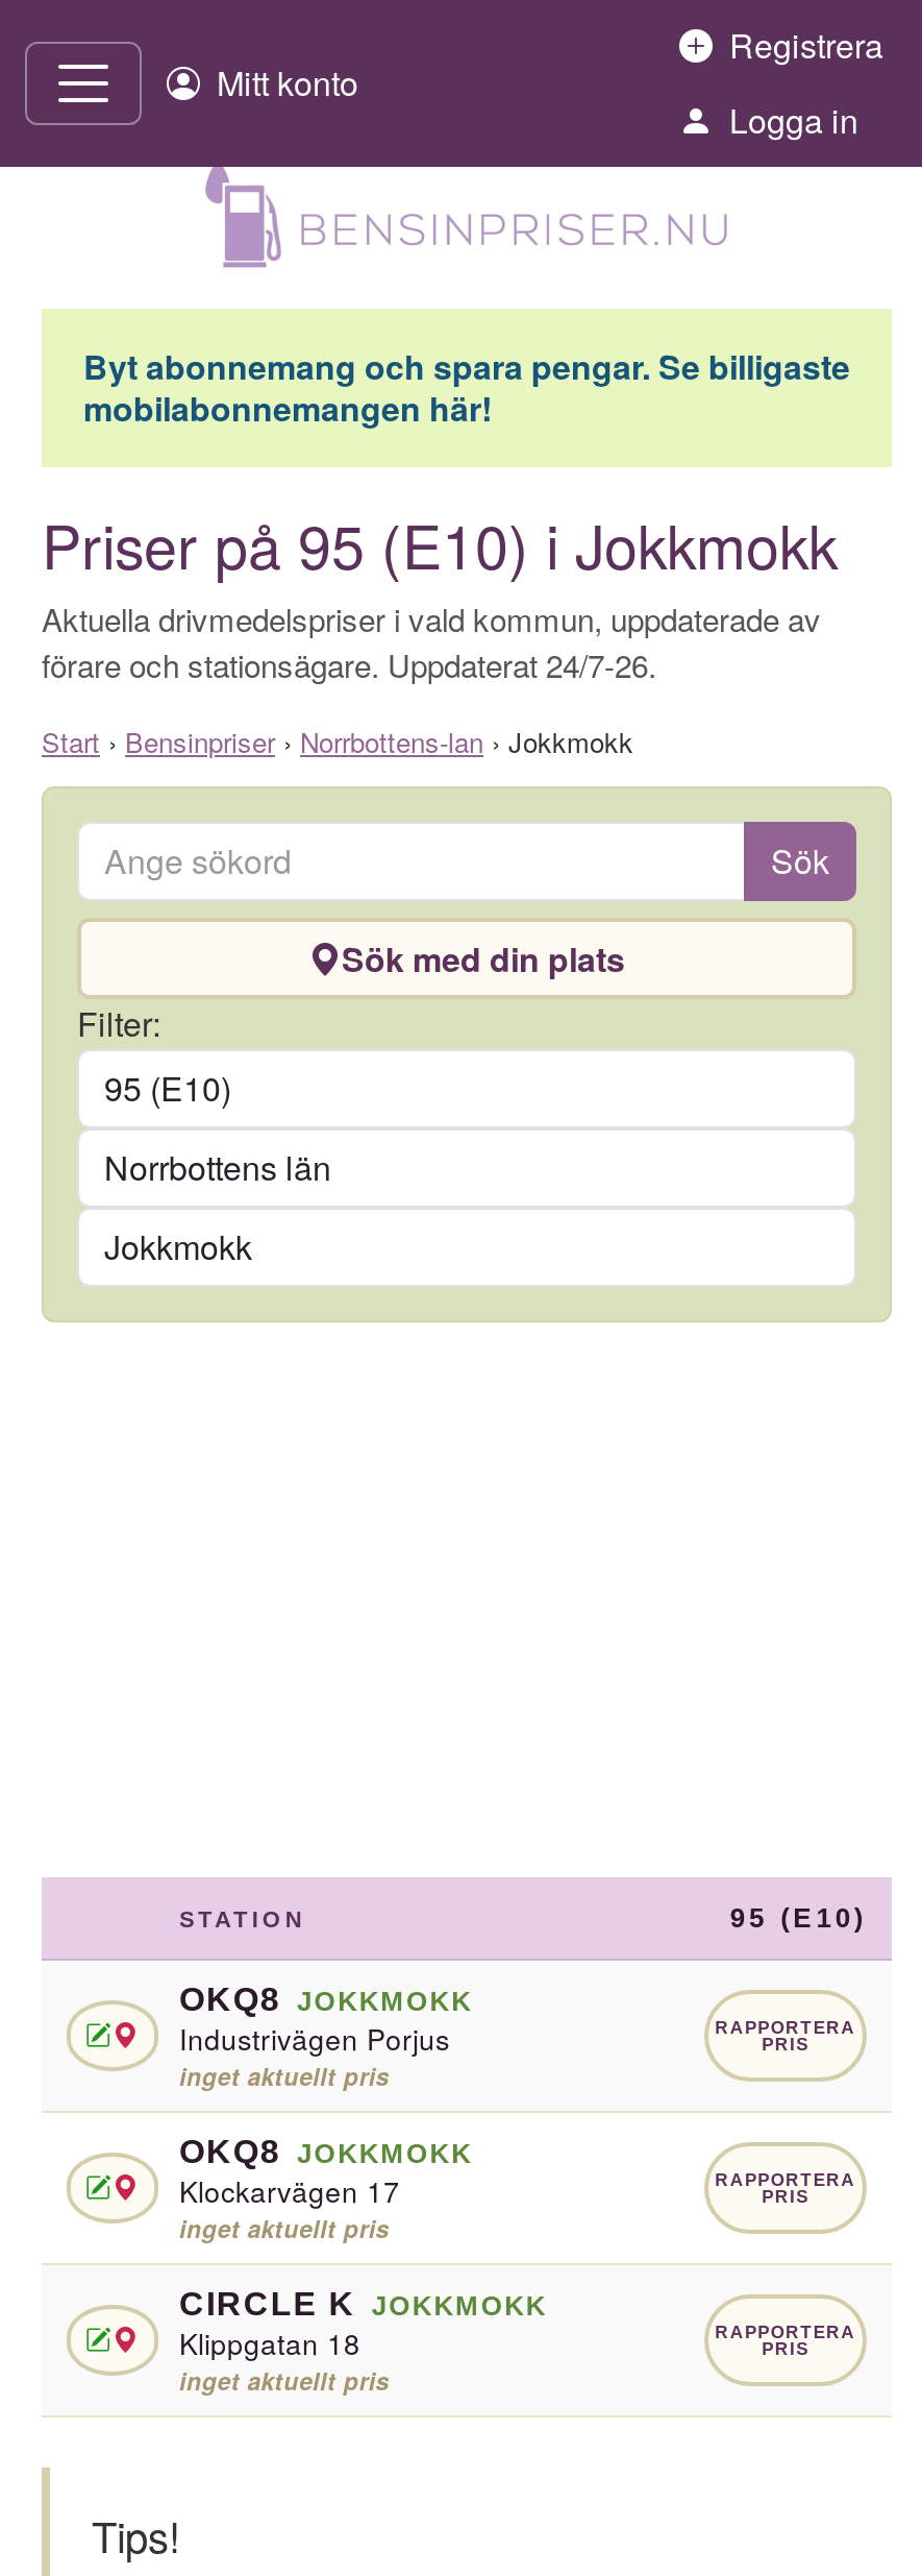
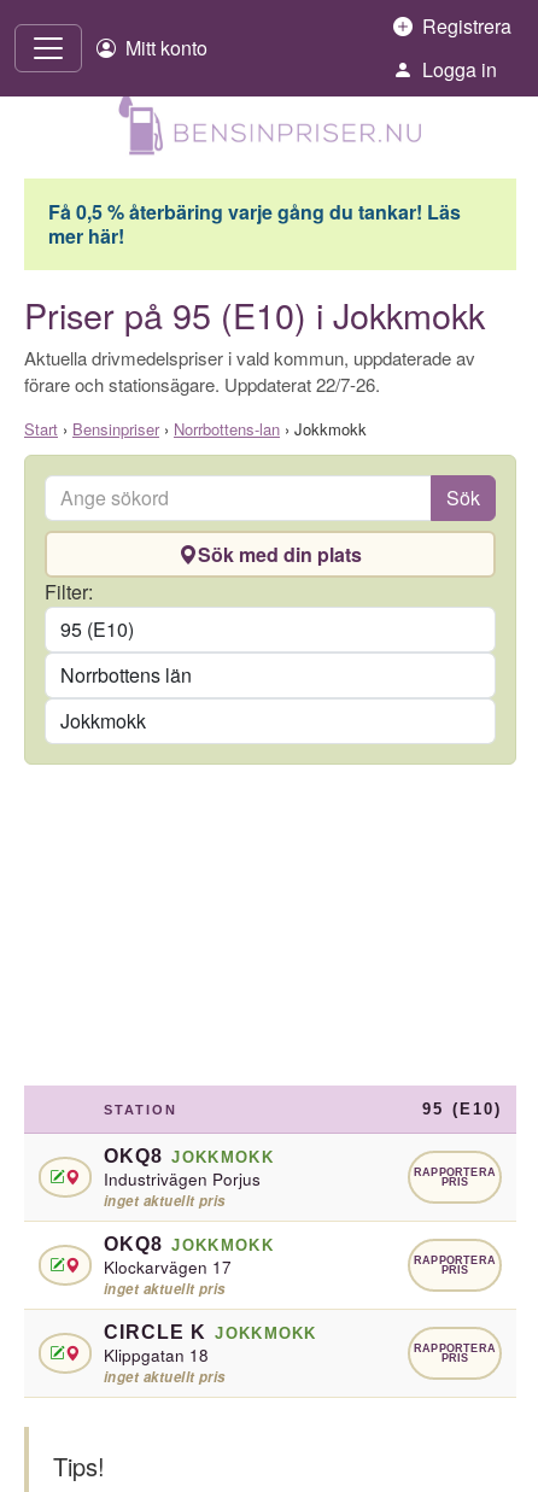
- Byt abonnemang och spara pengar. Se billigaste
- mobilabonnemangen här!
+ Få 0,5 % återbäring varje gång du tankar! Läs
+ mer här!

- förare och stationsägare. Uppdaterat 24/7-26.
+ förare och stationsägare. Uppdaterat 22/7-26.
